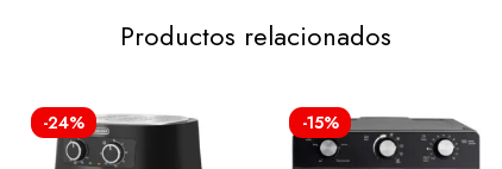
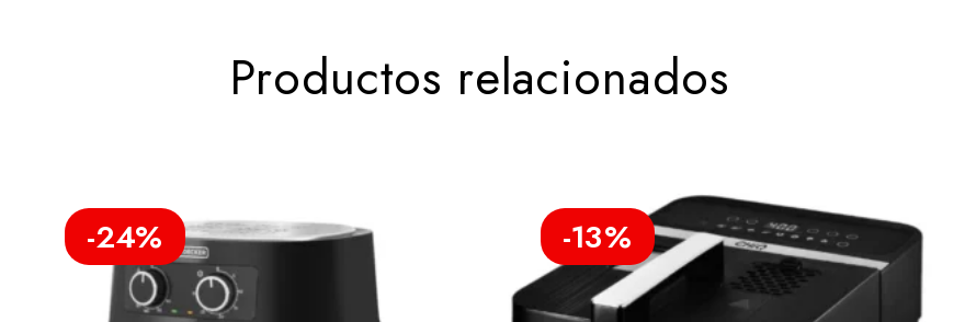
- -15%
+ -13%
